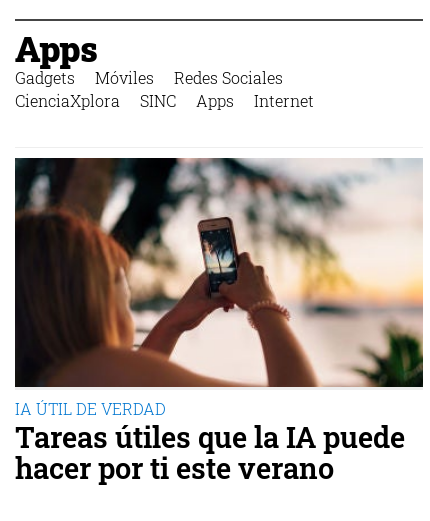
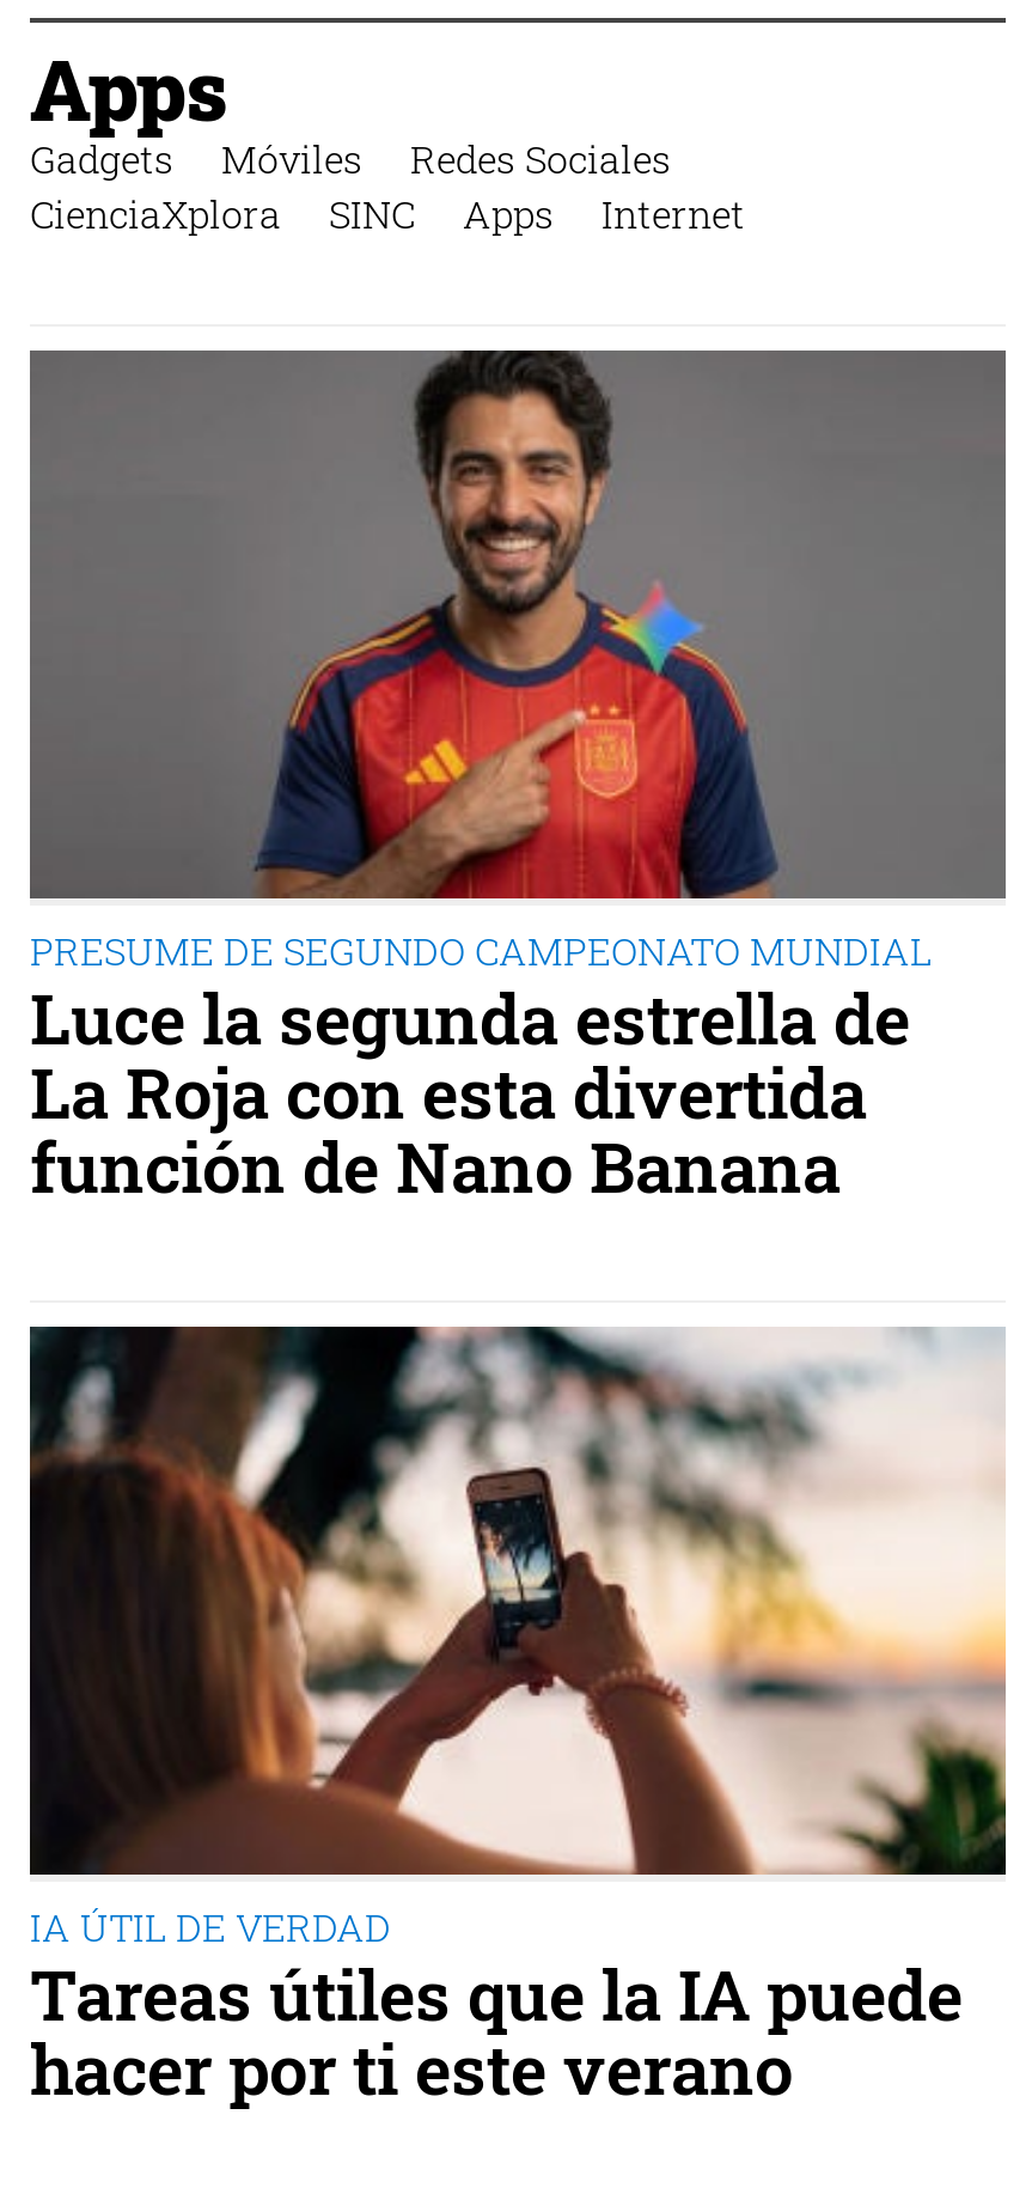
+ [image]
+ PRESUME DE SEGUNDO CAMPEONATO MUNDIAL
+ Luce la segunda estrella de
+ La Roja con esta divertida
+ función de Nano Banana
